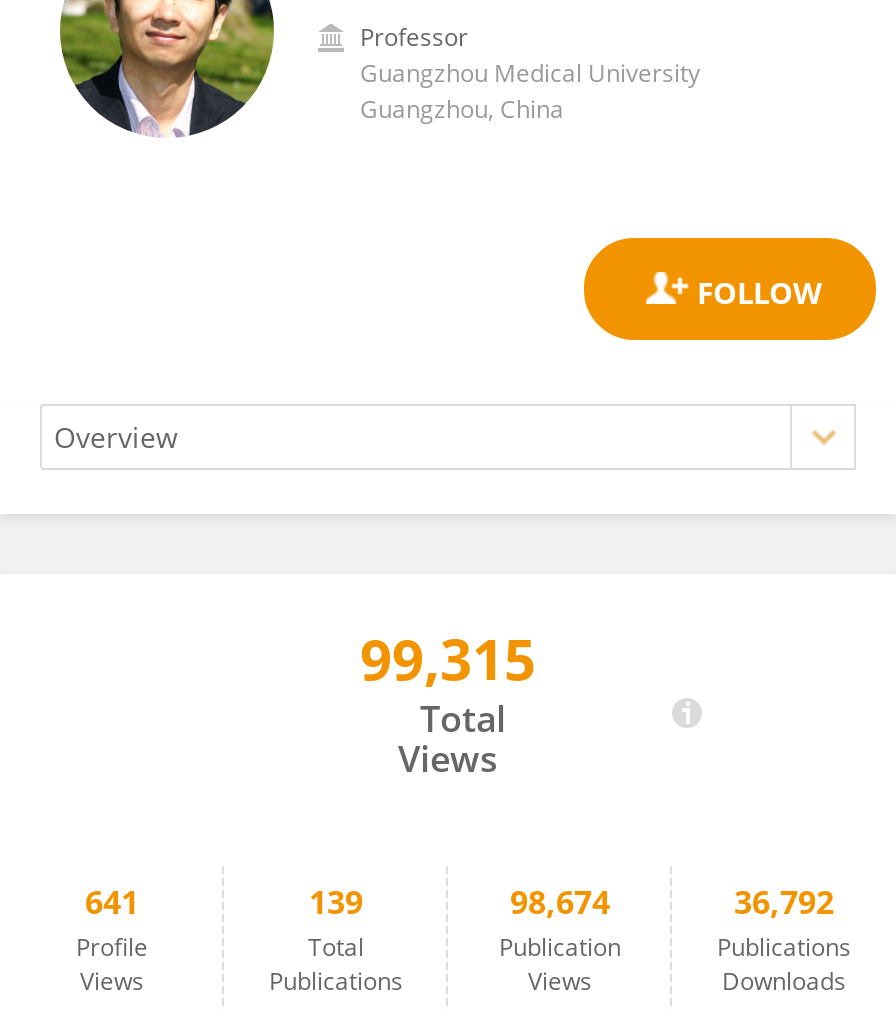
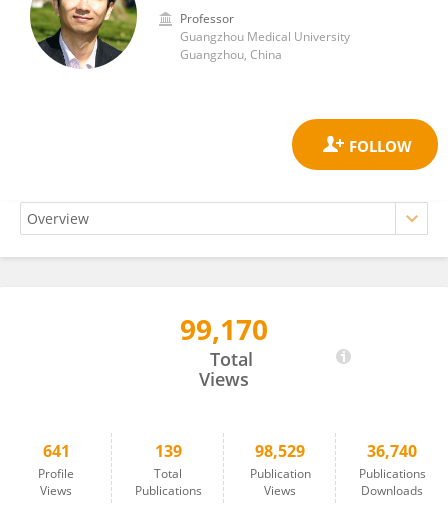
- 99,315
+ 99,170

- 98,674
+ 98,529

- 36,792
+ 36,740
